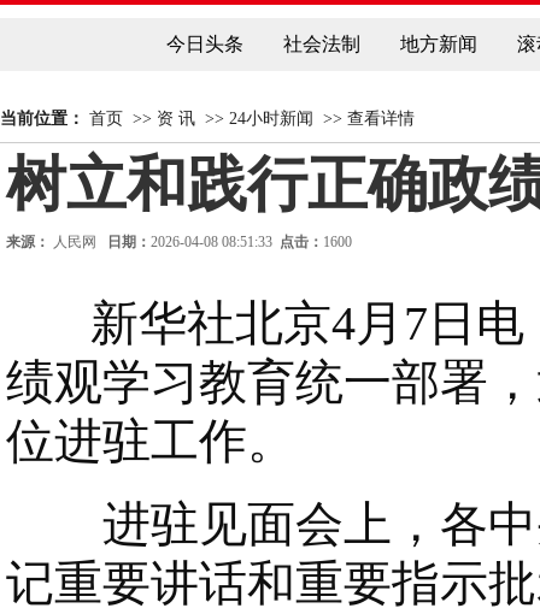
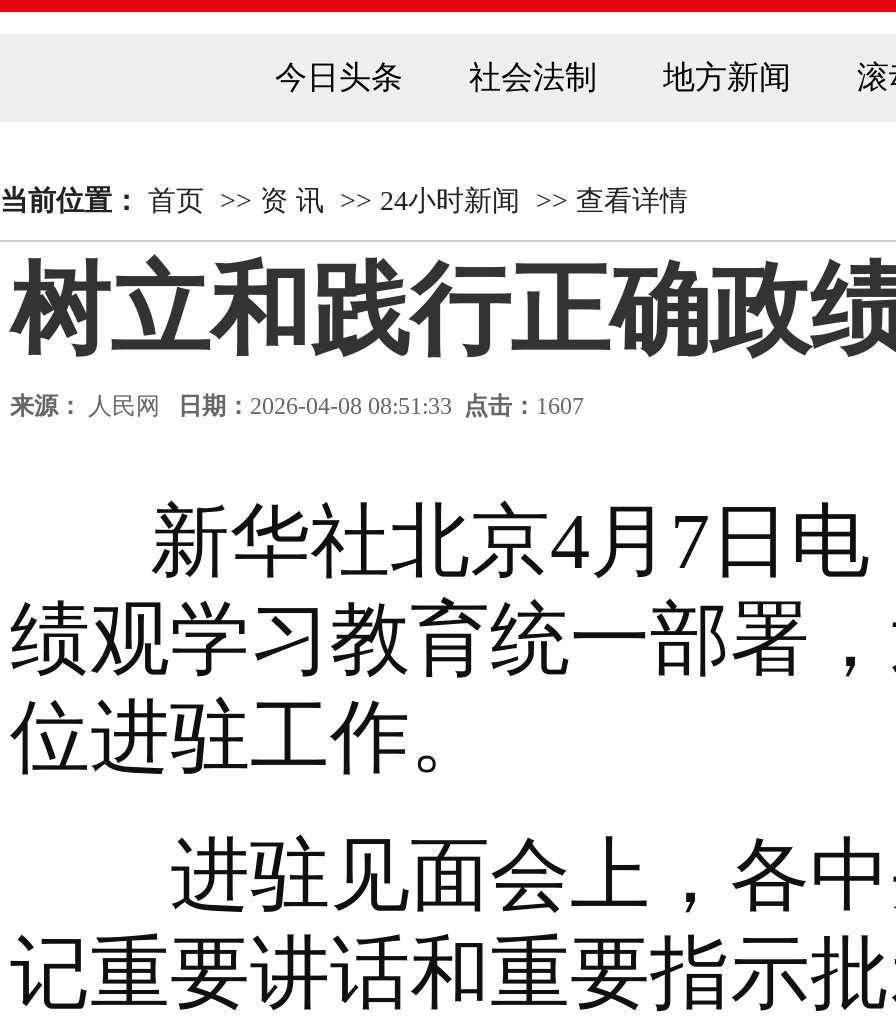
- 来源：人民网日期：2026-04-08 08:51:33点击：1600
+ 来源：人民网日期：2026-04-08 08:51:33点击：1607
